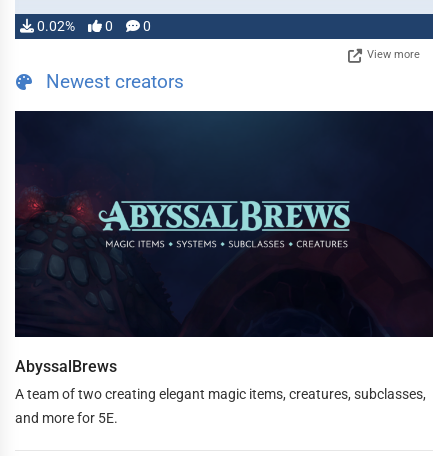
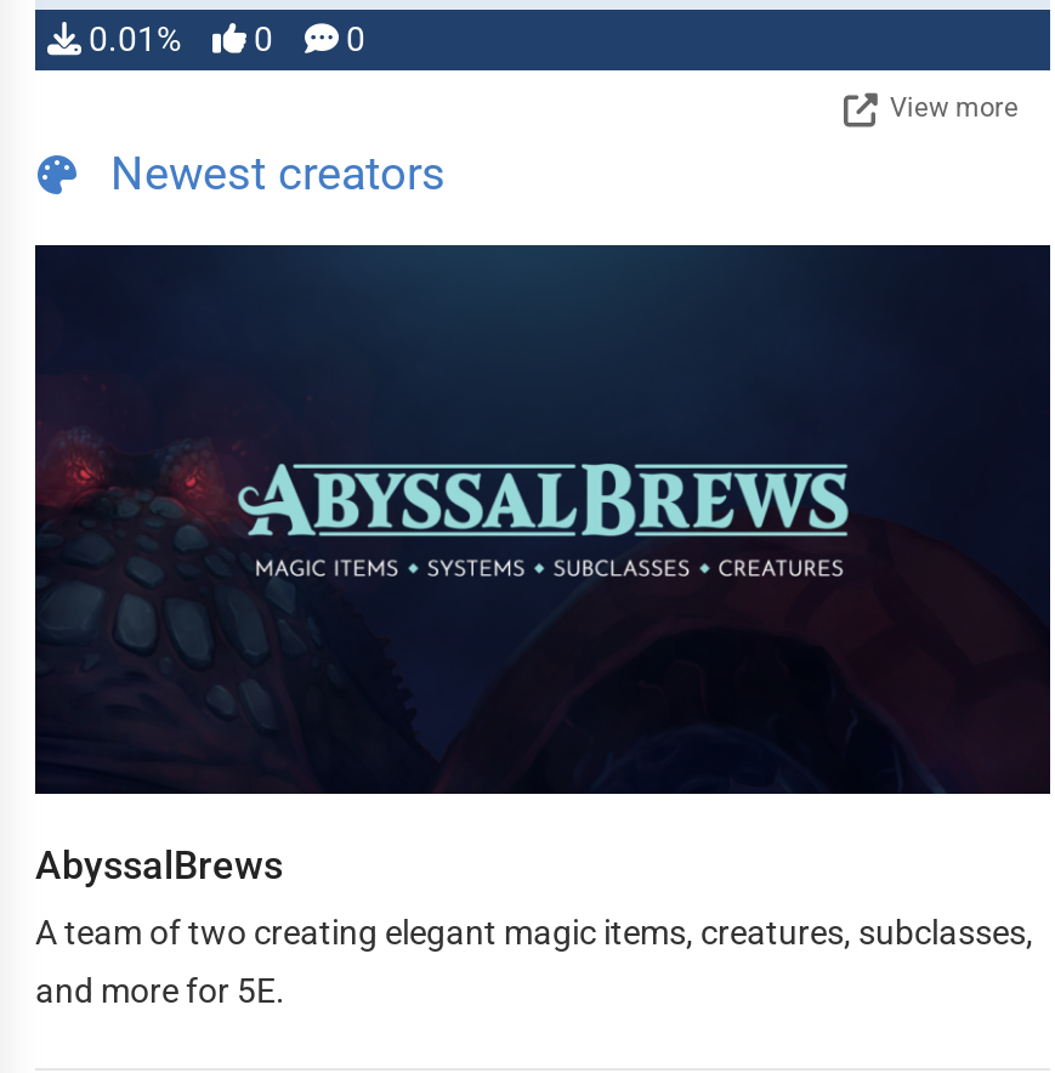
- 0.02% 0 0
+ 0.01% 0 0
